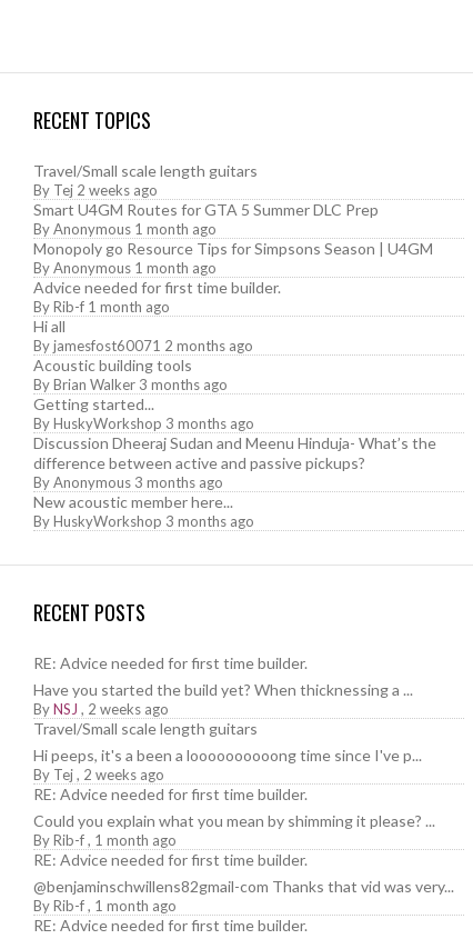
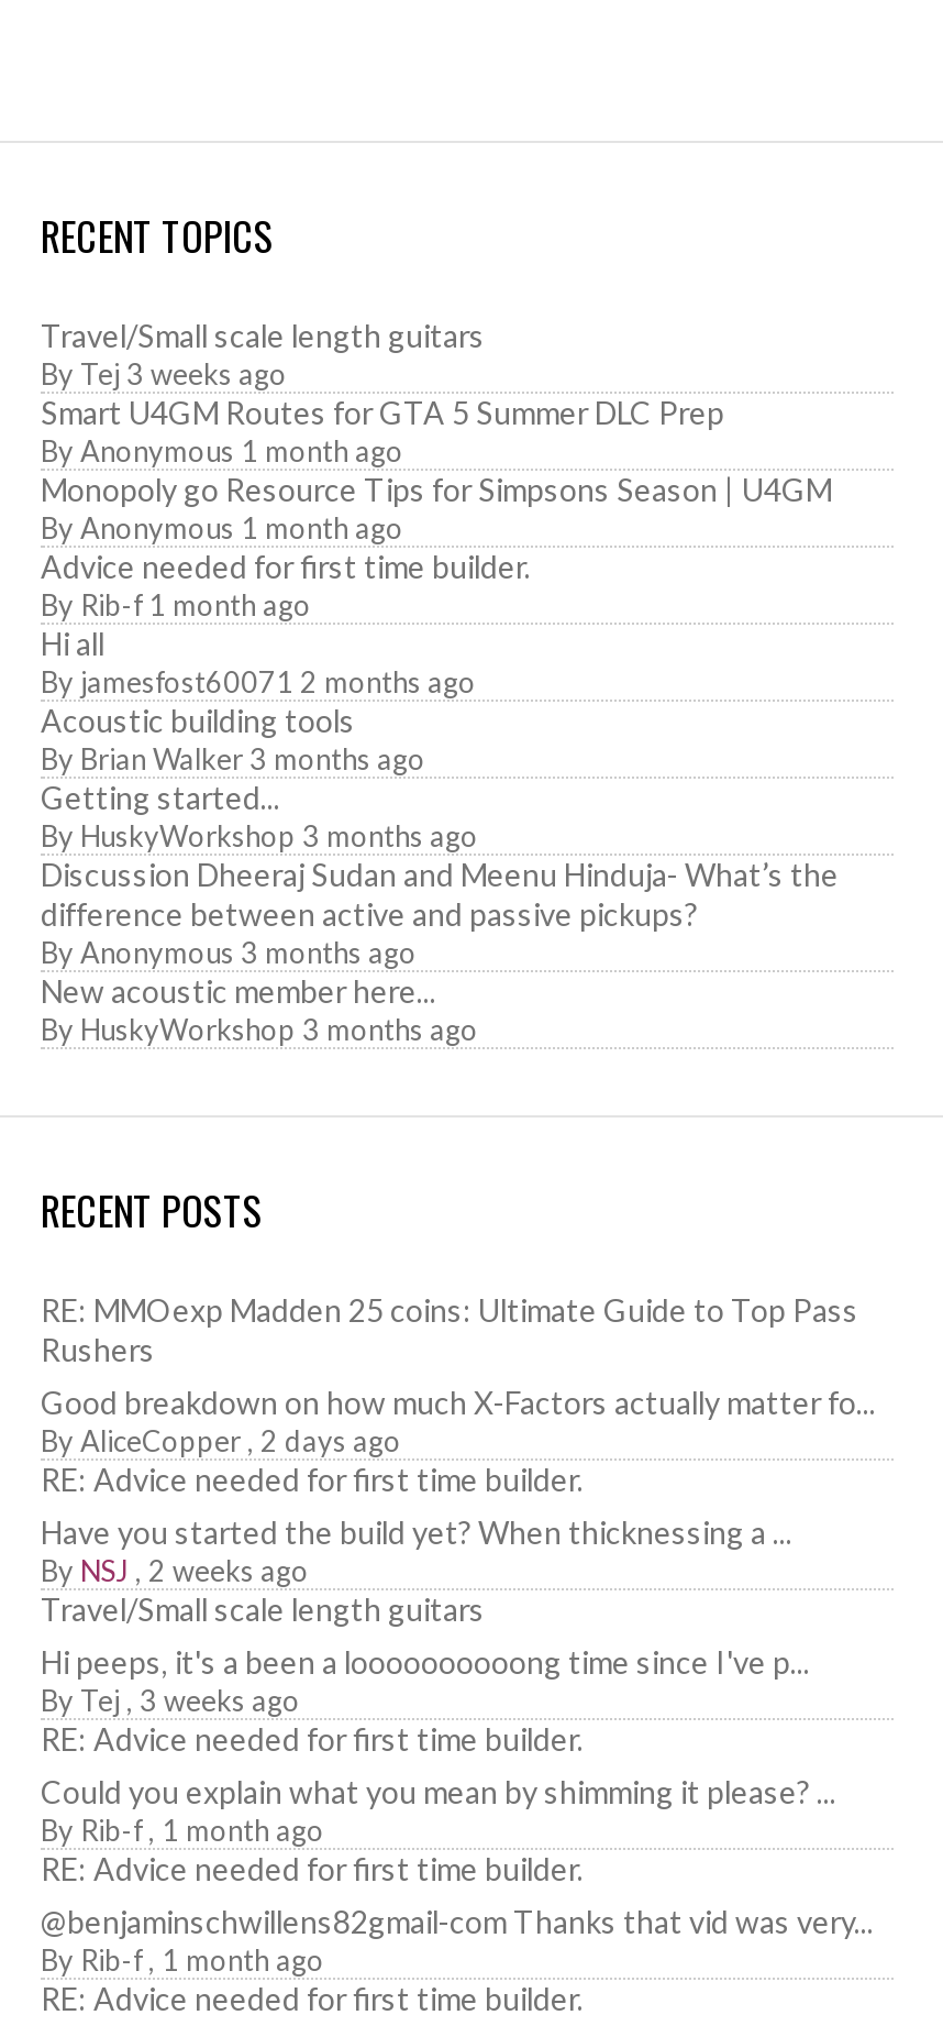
- By Tej 2 weeks ago
+ By Tej 3 weeks ago

+ RE: MMOexp Madden 25 coins: Ultimate Guide to Top Pass
+ Rushers
+ Good breakdown on how much X-Factors actually matter fo...
+ By AliceCopper, 2 days ago

- By Tej, 2 weeks ago
+ By Tej, 3 weeks ago
